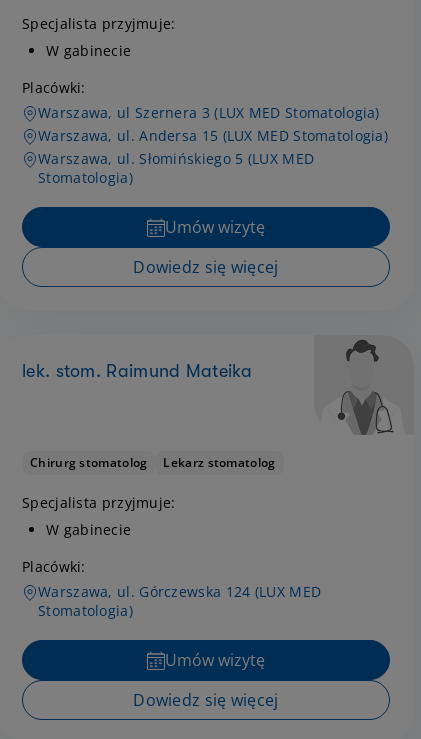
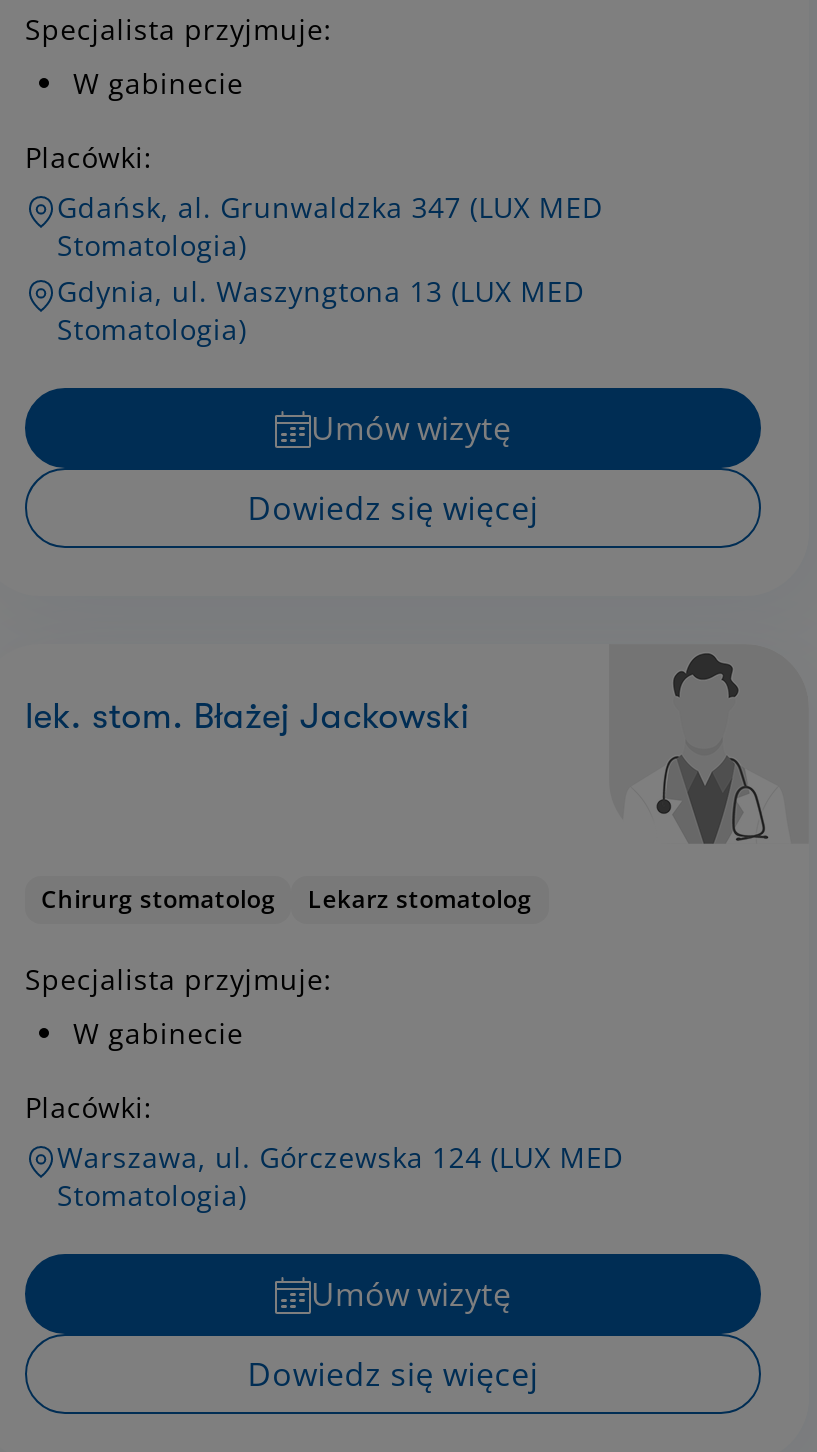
- Warszawa, ul Szernera 3 (LUX MED Stomatologia)
- Warszawa, ul. Andersa 15 (LUX MED Stomatologia)
- Warszawa, ul. Słomińskiego 5 (LUX MED
+ Gdańsk, al. Grunwaldzka 347 (LUX MED
+ Stomatologia)
+ Gdynia, ul. Waszyngtona 13 (LUX MED

- lek. stom. Raimund Mateika
+ lek. stom. Błażej Jackowski
